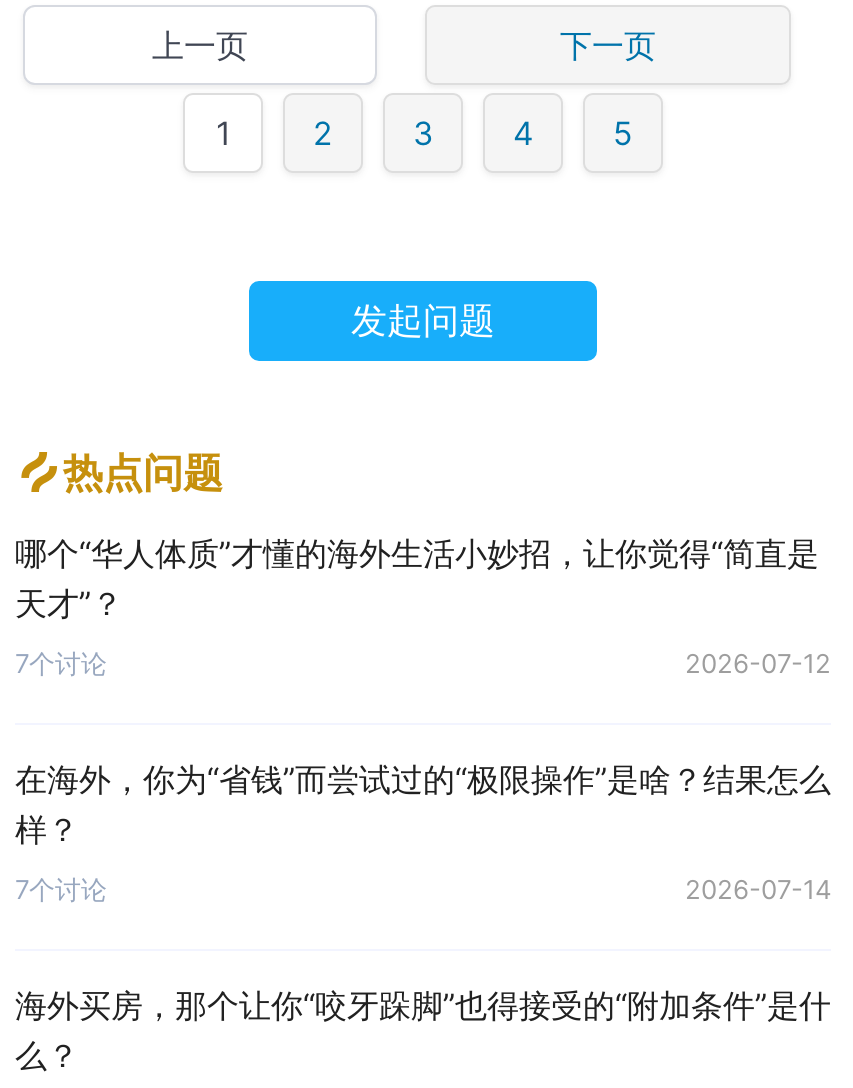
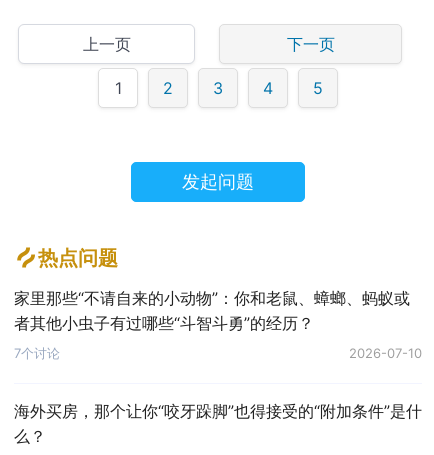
- 哪个“华人体质”才懂的海外生活小妙招，让你觉得“简直是
- 天才”？
+ 家里那些“不请自来的小动物”：你和老鼠、蟑螂、蚂蚁或
+ 者其他小虫子有过哪些“斗智斗勇”的经历？

- 2026-07-12
- 在海外，你为“省钱”而尝试过的“极限操作”是啥？结果怎么
- 样？
- 7个讨论
- 2026-07-14
+ 2026-07-10
